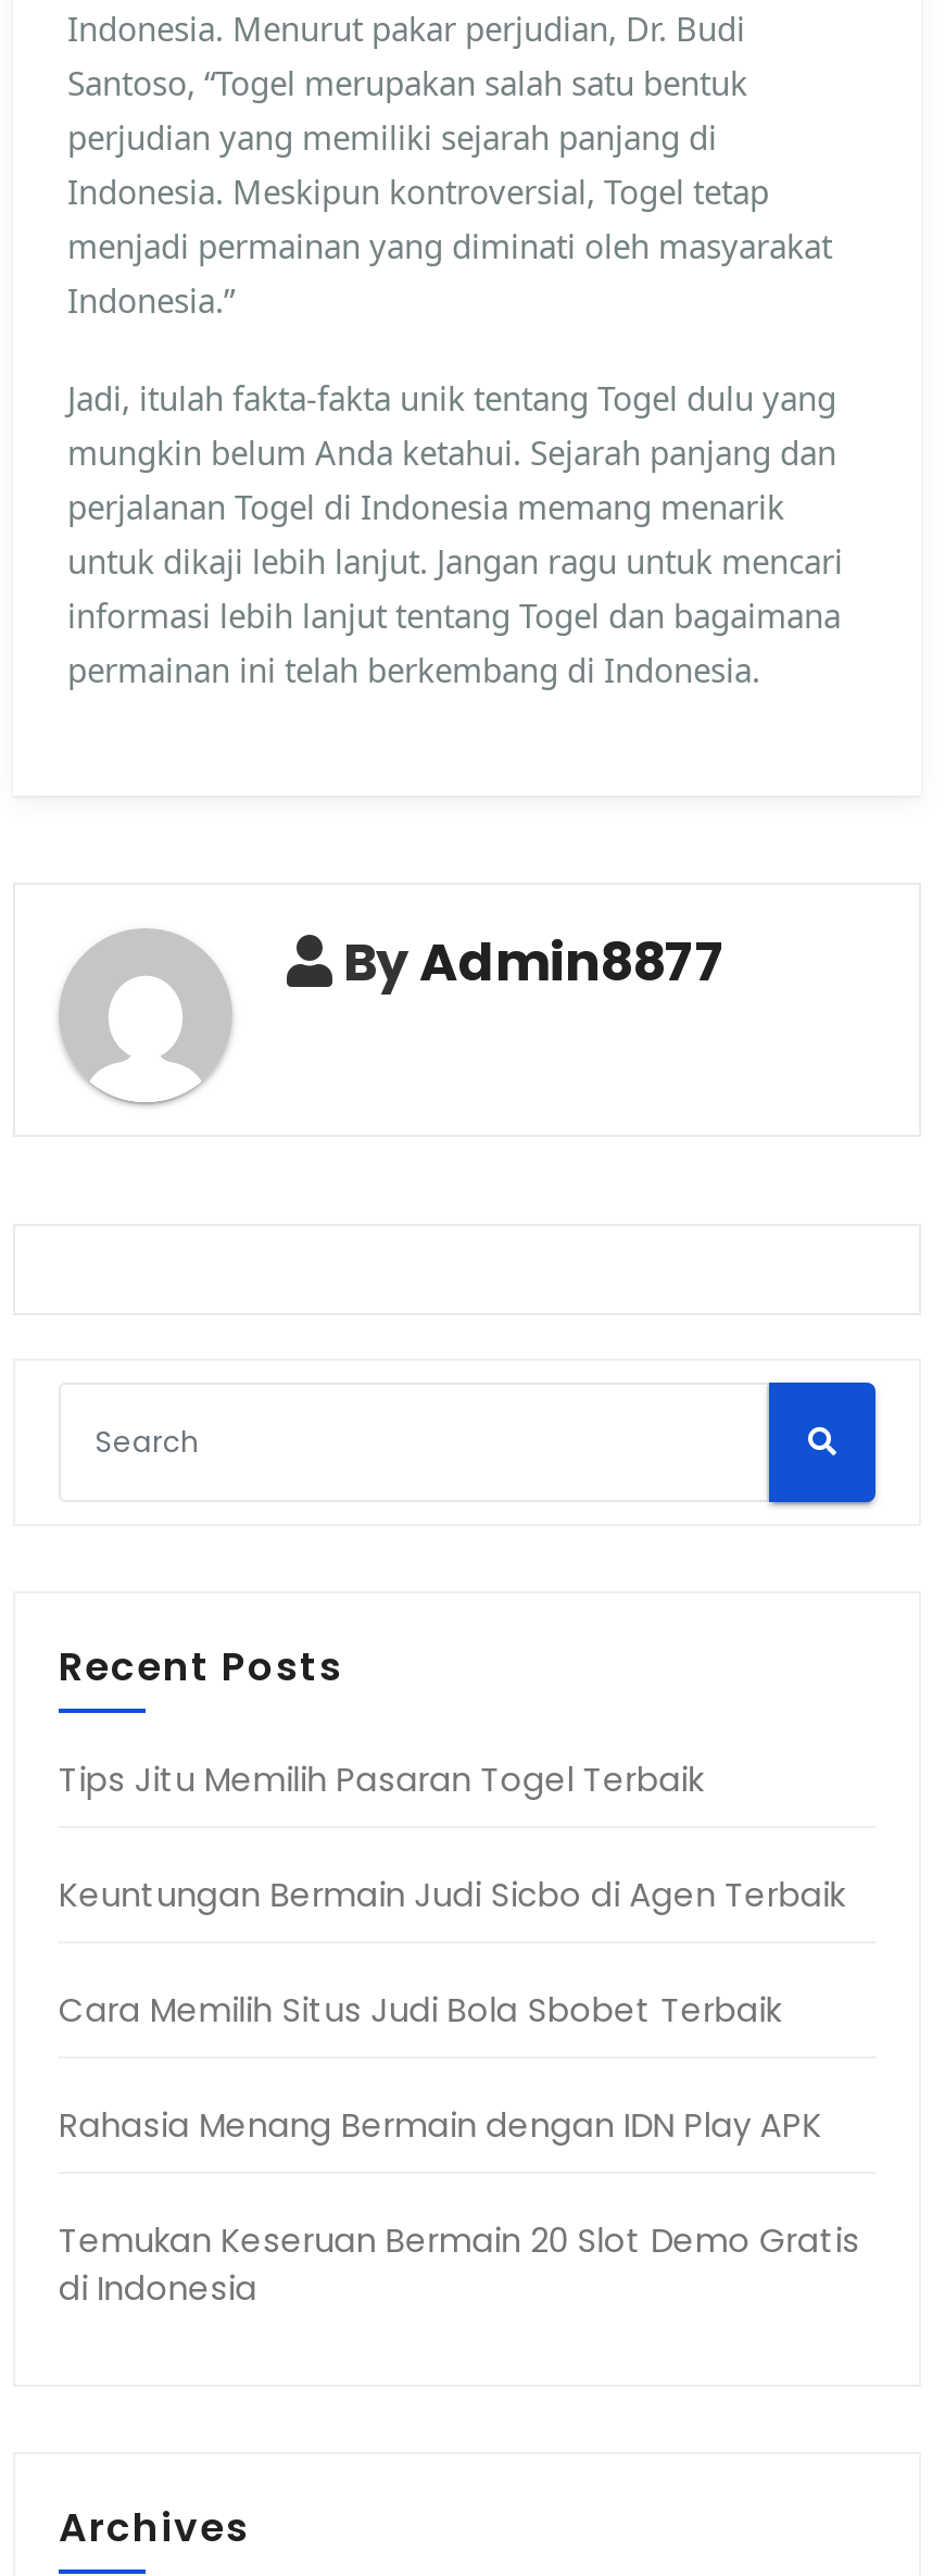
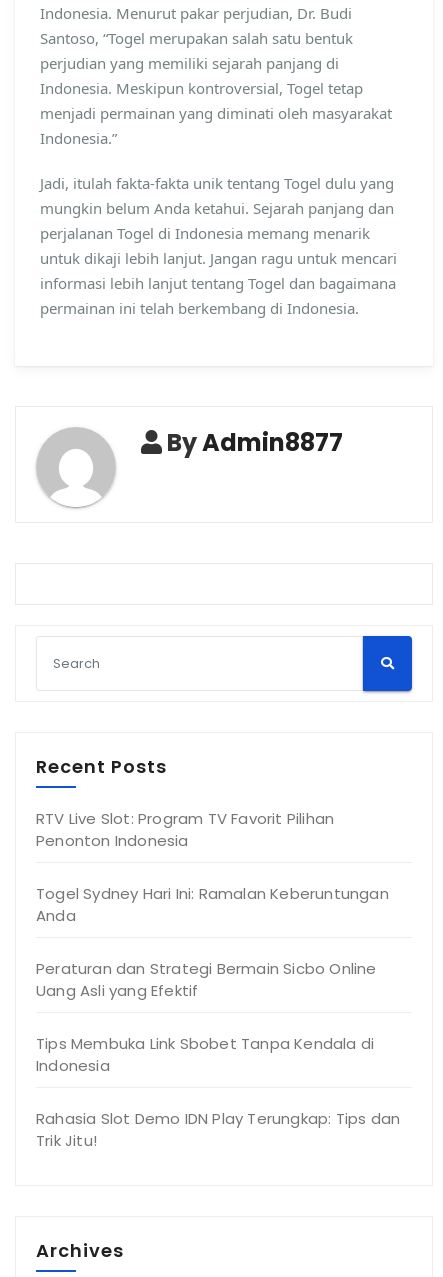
- Tips Jitu Memilih Pasaran Togel Terbaik
+ RTV Live Slot: Program TV Favorit Pilihan
+ Penonton Indonesia

- Keuntungan Bermain Judi Sicbo di Agen Terbaik
+ Togel Sydney Hari Ini: Ramalan Keberuntungan
+ Anda

- Cara Memilih Situs Judi Bola Sbobet Terbaik
+ Peraturan dan Strategi Bermain Sicbo Online
+ Uang Asli yang Efektif

- Rahasia Menang Bermain dengan IDN Play APK
+ Tips Membuka Link Sbobet Tanpa Kendala di
+ Indonesia

- Temukan Keseruan Bermain 20 Slot Demo Gratis
- di Indonesia
+ Rahasia Slot Demo IDN Play Terungkap: Tips dan
+ Trik Jitu!
